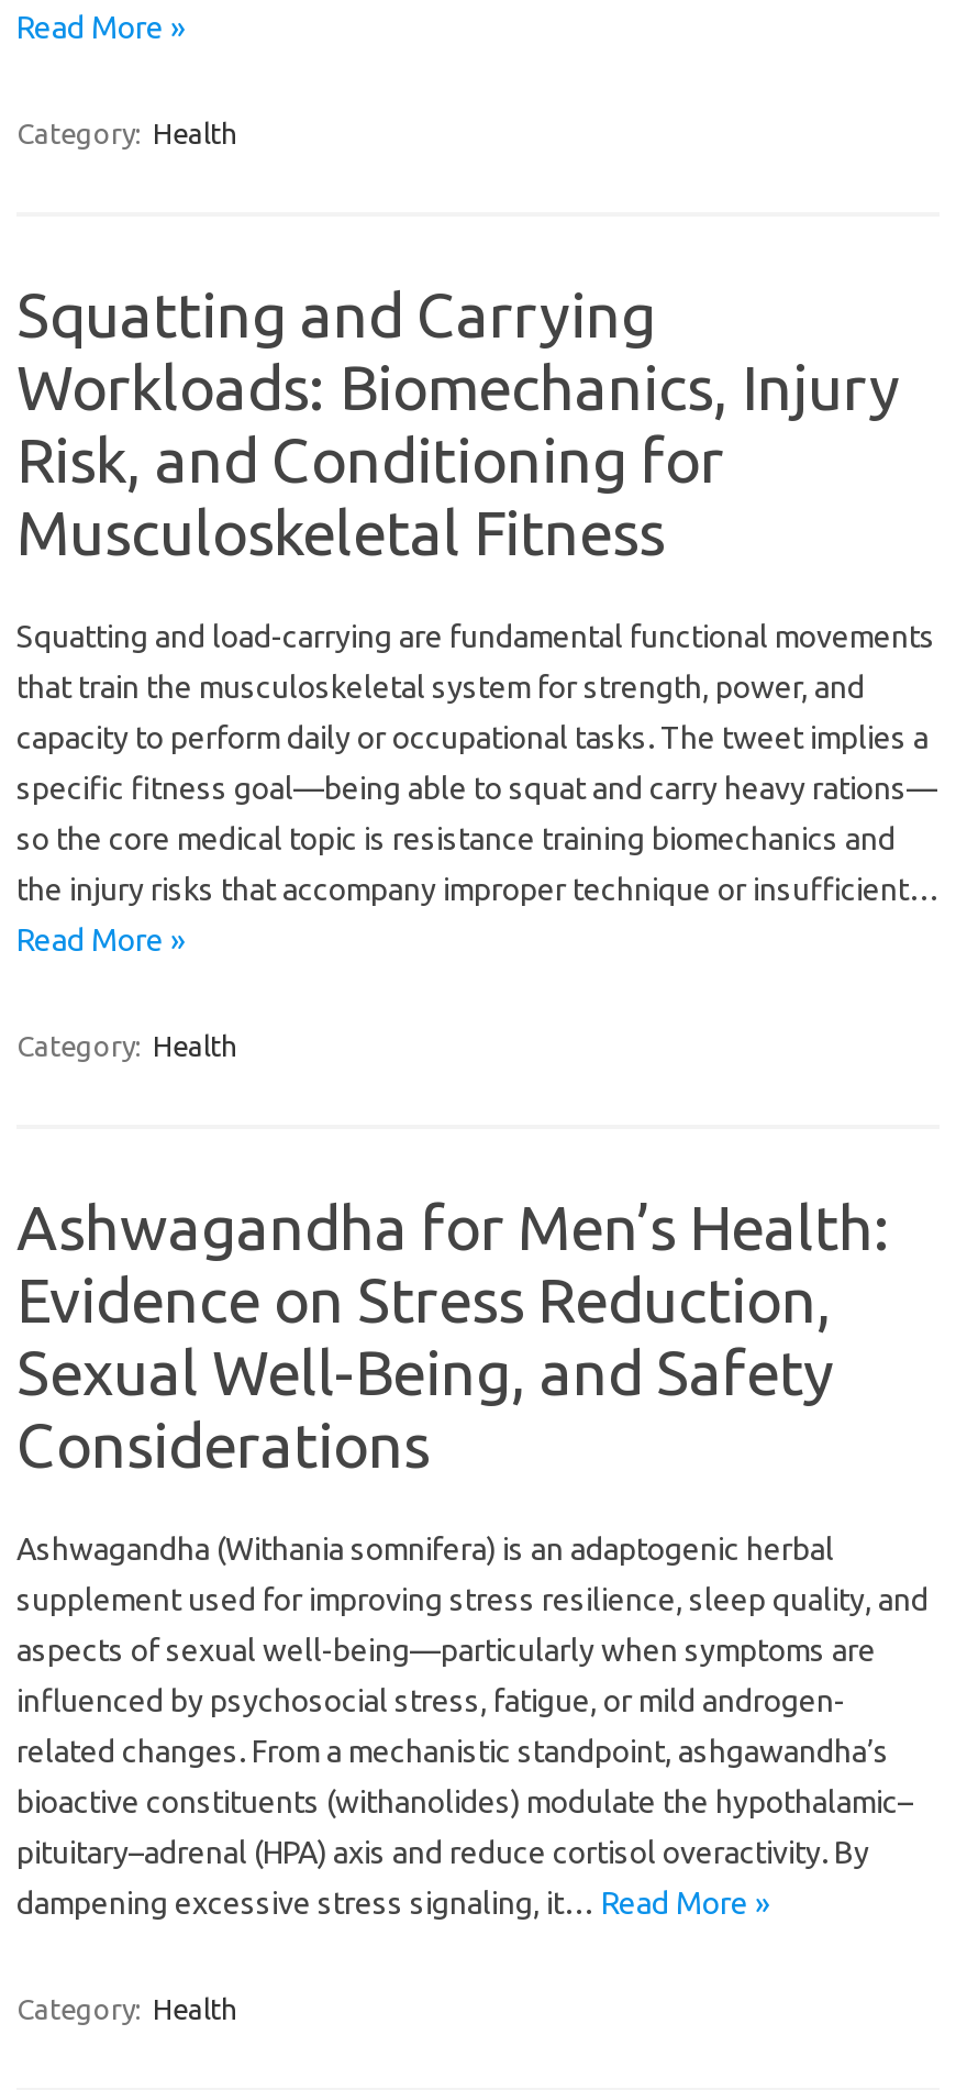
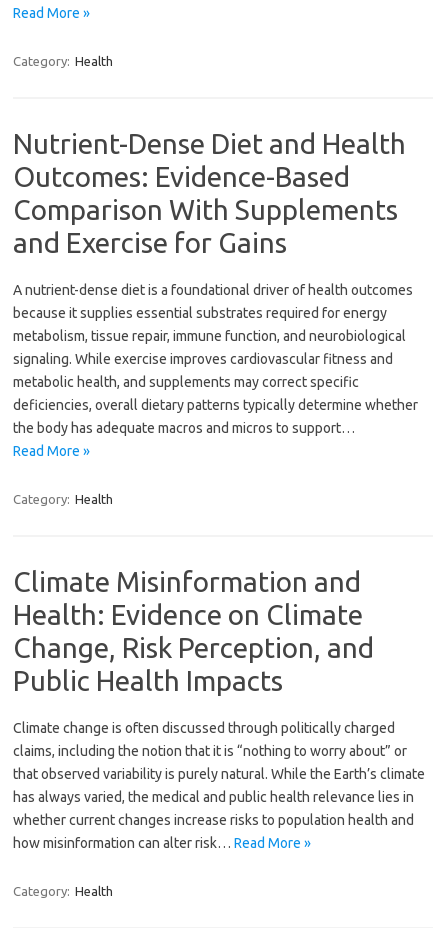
- Squatting and Carrying
- Workloads: Biomechanics, Injury
- Risk, and Conditioning for
- Musculoskeletal Fitness
+ Nutrient-Dense Diet and Health
+ Outcomes: Evidence-Based
+ Comparison With Supplements
+ and Exercise for Gains

- Squatting and load-carrying are fundamental functional movements
- that train the musculoskeletal system for strength, power, and
- capacity to perform daily or occupational tasks. The tweet implies a
- specific fitness goal—being able to squat and carry heavy rations—
- so the core medical topic is resistance training biomechanics and
- the injury risks that accompany improper technique or insufficient…
+ A nutrient-dense diet is a foundational driver of health outcomes
+ because it supplies essential substrates required for energy
+ metabolism, tissue repair, immune function, and neurobiological
+ signaling. While exercise improves cardiovascular fitness and
+ metabolic health, and supplements may correct specific
+ deficiencies, overall dietary patterns typically determine whether
+ the body has adequate macros and micros to support…

moved down: Read More » | Category: Health

- Ashwagandha for Men’s Health:
- Evidence on Stress Reduction,
- Sexual Well-Being, and Safety
- Considerations
+ Climate Misinformation and
+ Health: Evidence on Climate
+ Change, Risk Perception, and
+ Public Health Impacts

- Ashwagandha (Withania somnifera) is an adaptogenic herbal
- supplement used for improving stress resilience, sleep quality, and
- aspects of sexual well-being—particularly when symptoms are
- influenced by psychosocial stress, fatigue, or mild androgen-
- related changes. From a mechanistic standpoint, ashgawandha’s
- bioactive constituents (withanolides) modulate the hypothalamic–
- pituitary–adrenal (HPA) axis and reduce cortisol overactivity. By
- dampening excessive stress signaling, it… Read More »
+ Climate change is often discussed through politically charged
+ claims, including the notion that it is “nothing to worry about” or
+ that observed variability is purely natural. While the Earth’s climate
+ has always varied, the medical and public health relevance lies in
+ whether current changes increase risks to population health and
+ how misinformation can alter risk… Read More »
